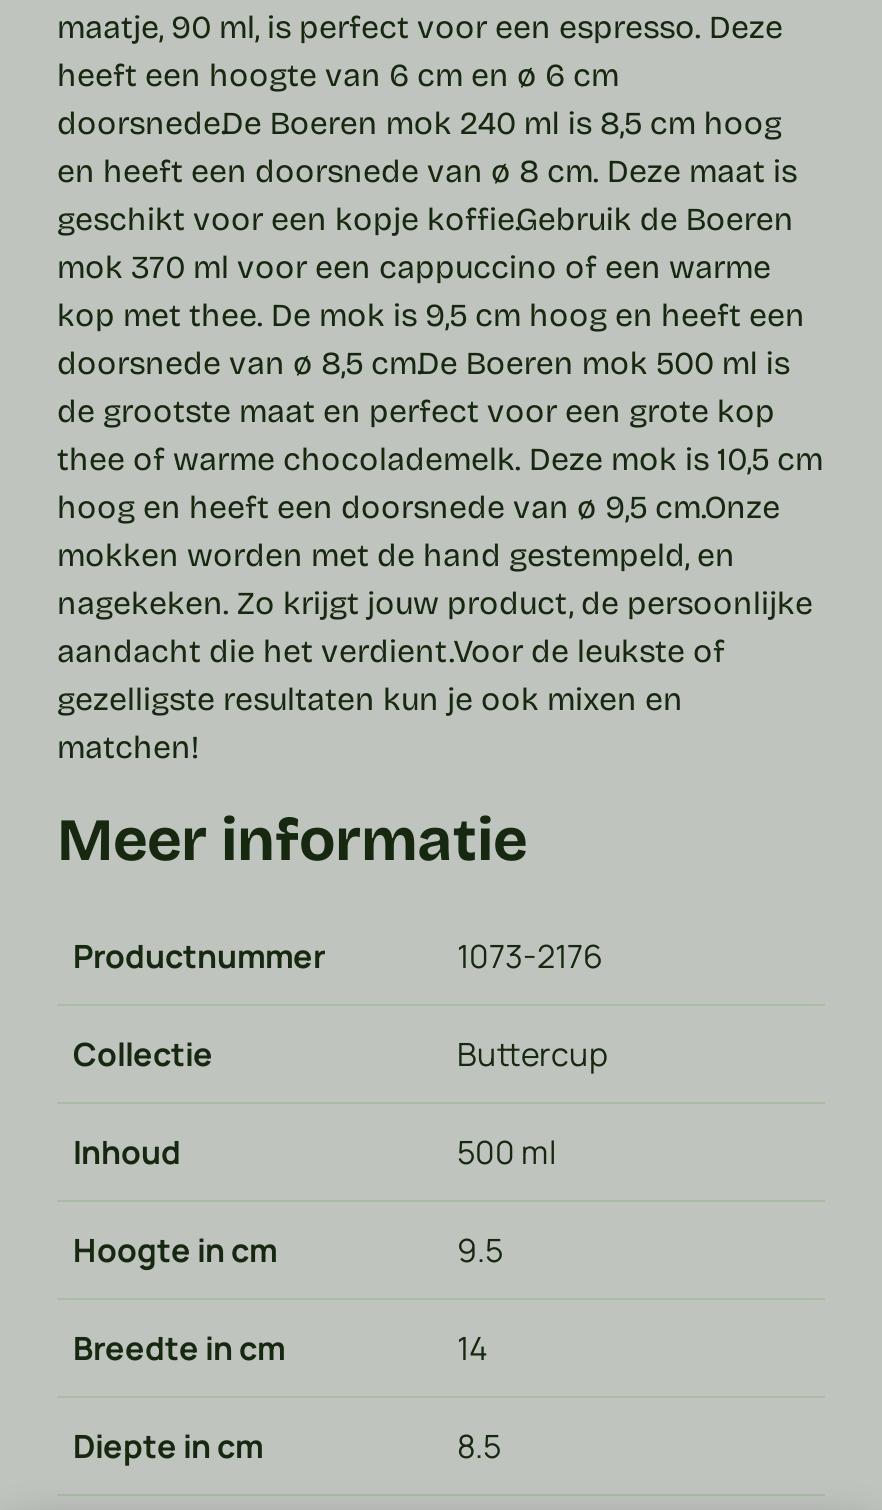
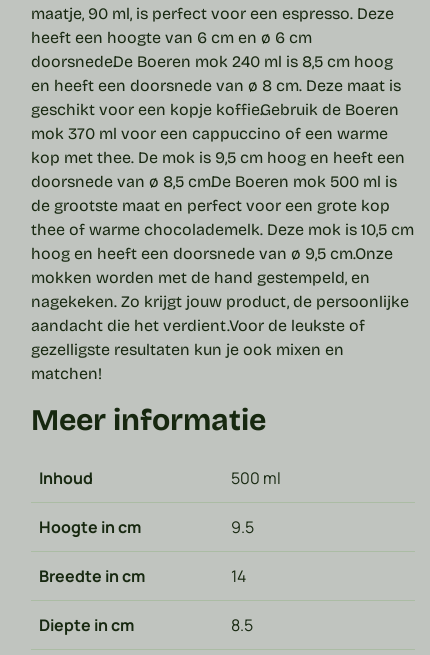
- Productnummer
- 1073-2176
- Collectie
- Buttercup
